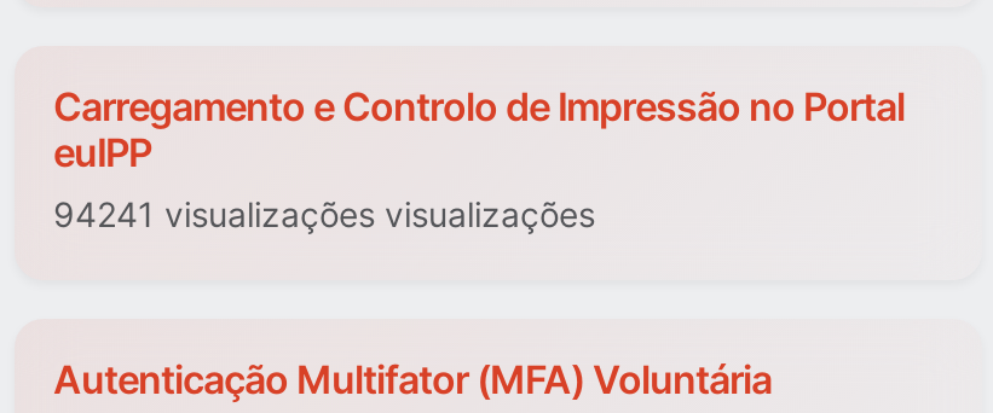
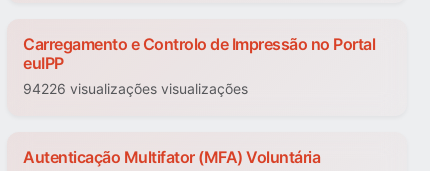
- 94241 visualizações visualizações
+ 94226 visualizações visualizações
